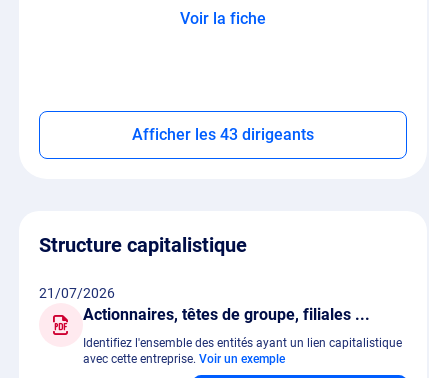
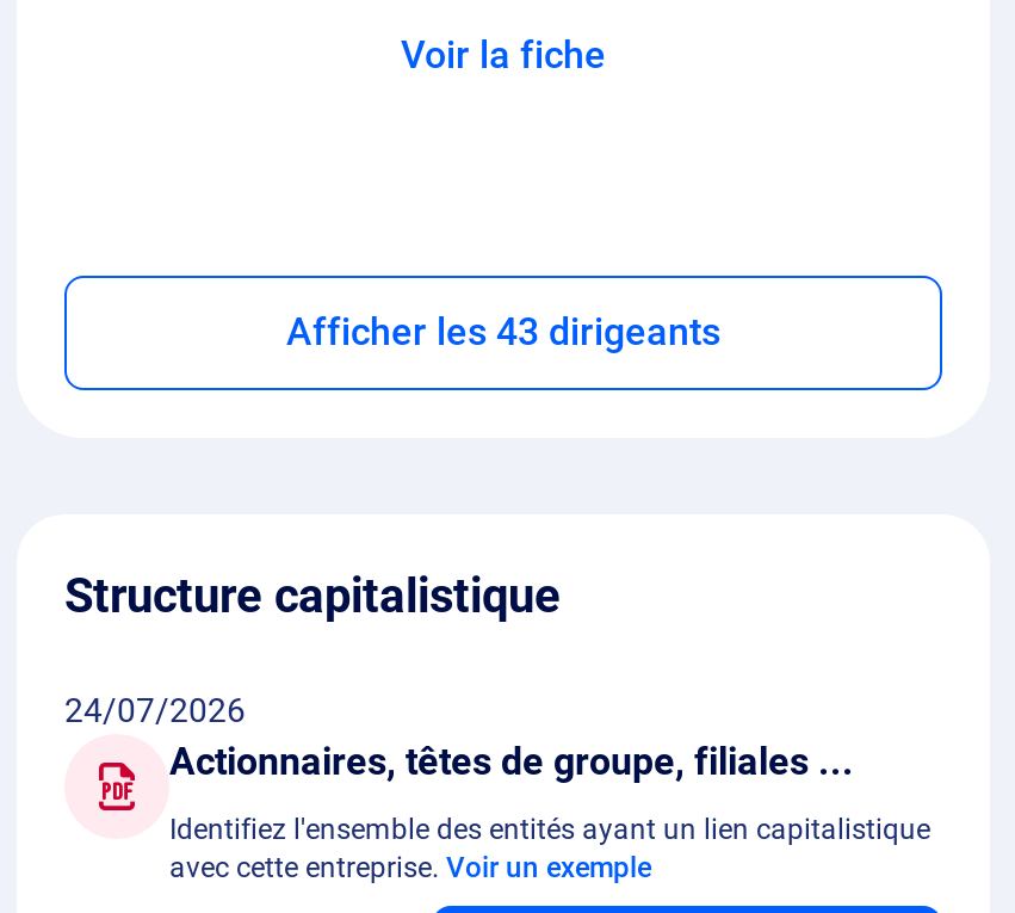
- 21/07/2026
+ 24/07/2026
